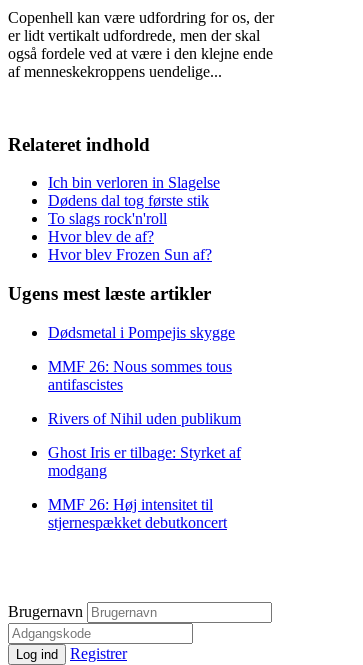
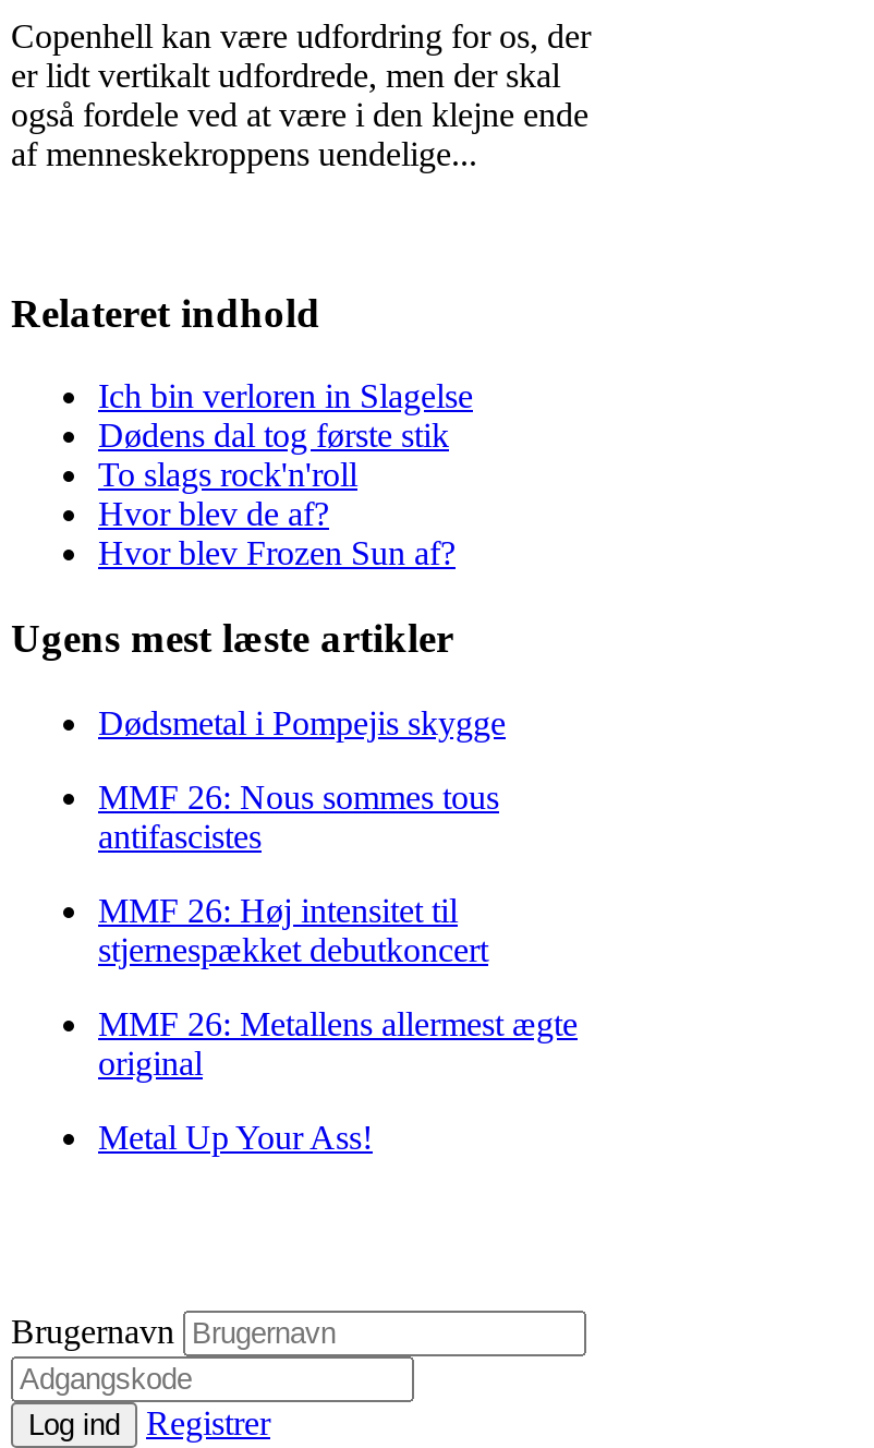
- Rivers of Nihil uden publikum
- Ghost Iris er tilbage: Styrket af
- modgang

moved up: MMF 26: Høj intensitet til | stjernespækket debutkoncert

+ MMF 26: Metallens allermest ægte
+ original
+ Metal Up Your Ass!
